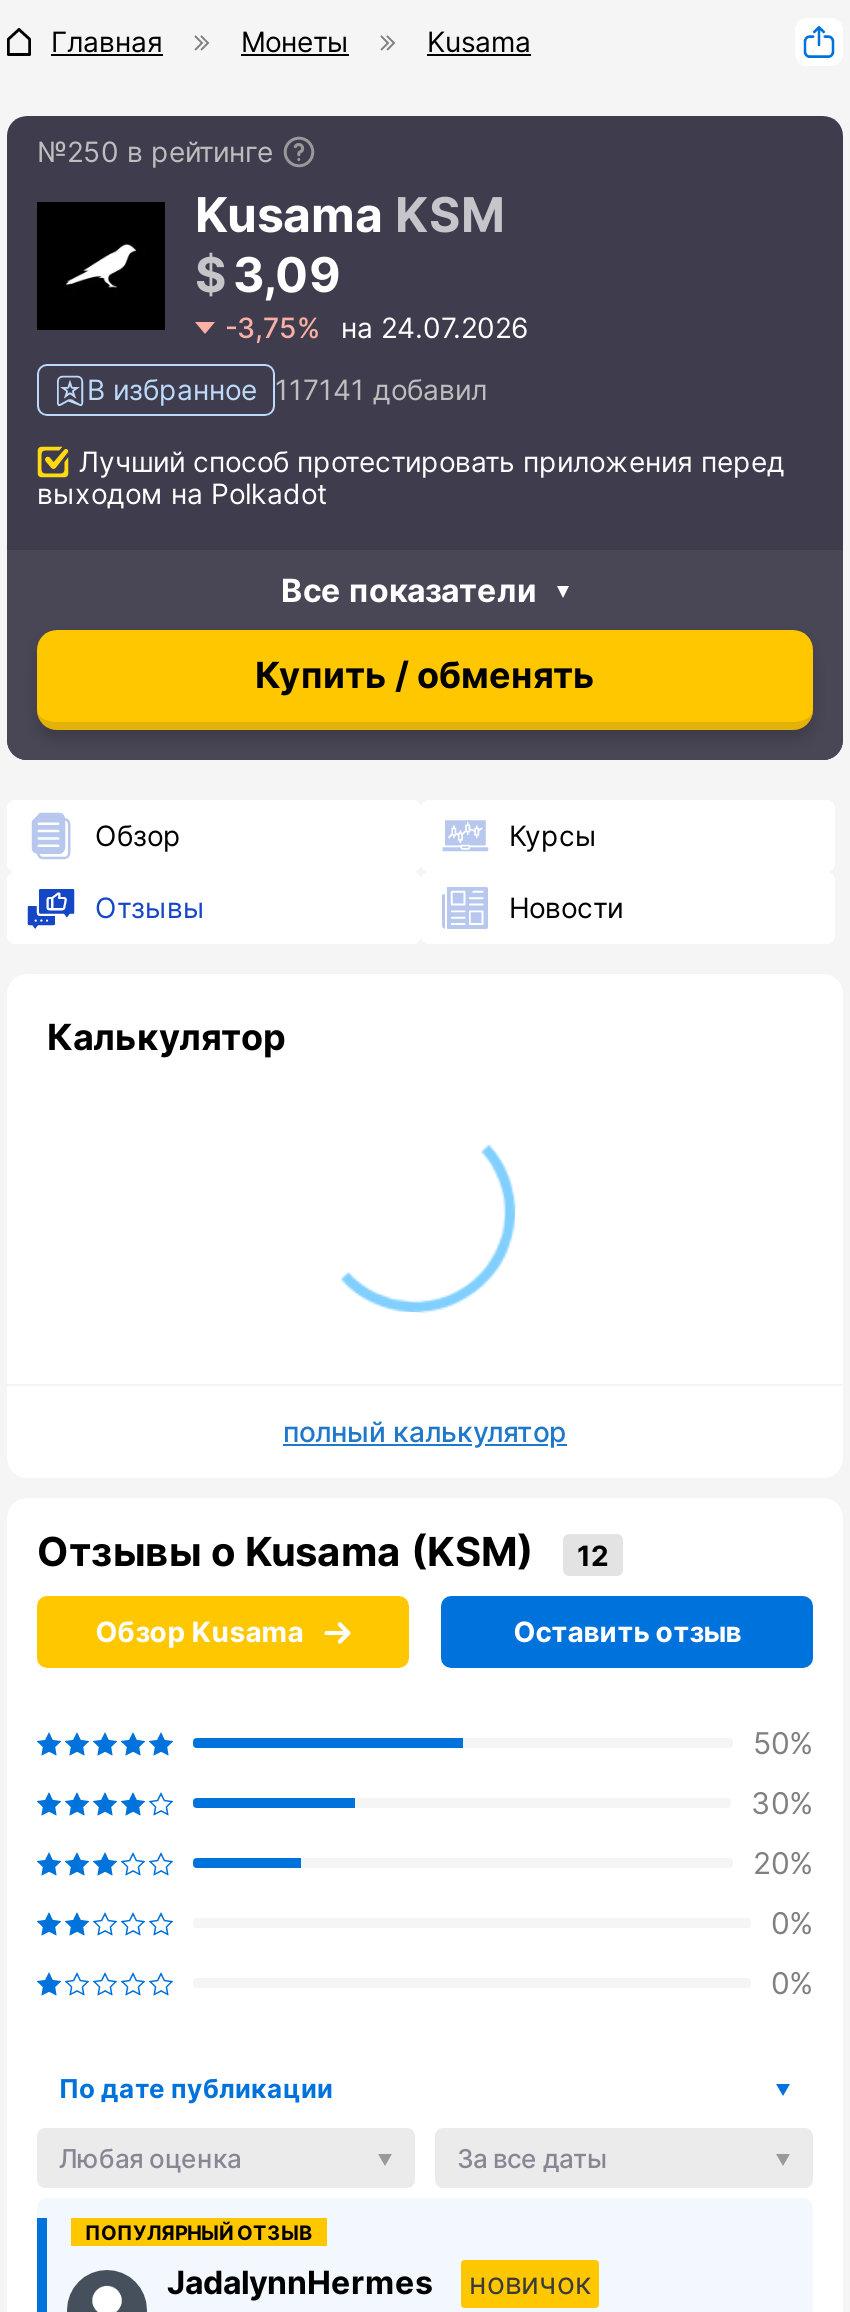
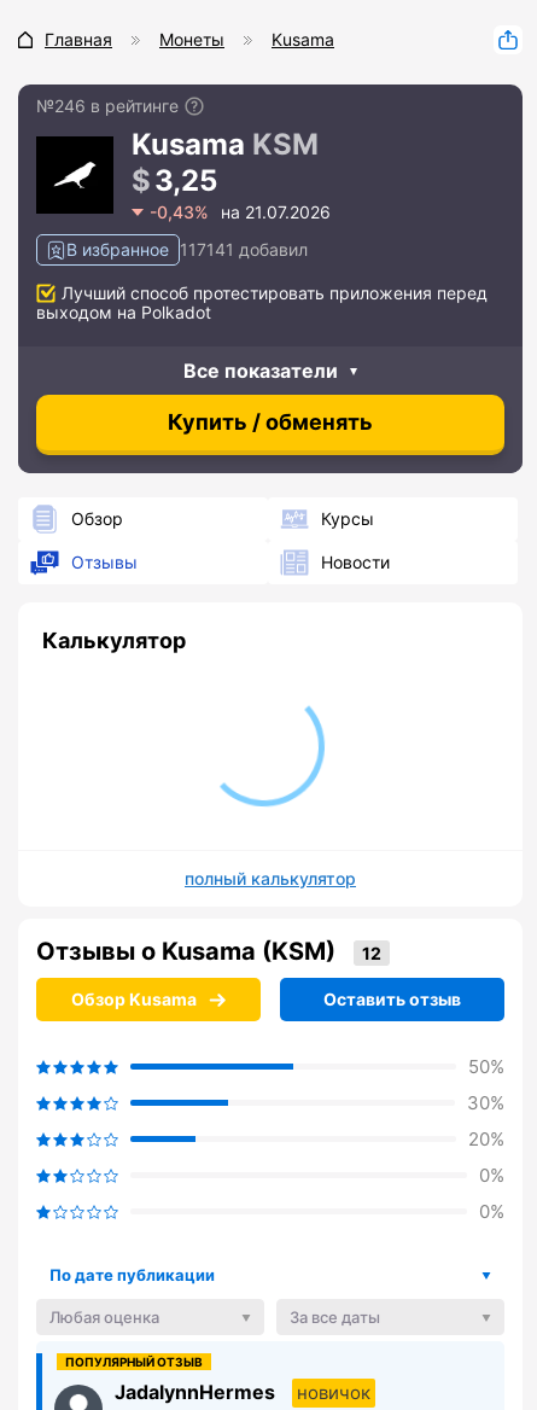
- №250 в рейтинге
+ №246 в рейтинге

- 3,09
+ 3,25

- -3,75% на 24.07.2026
+ -0,43% на 21.07.2026
